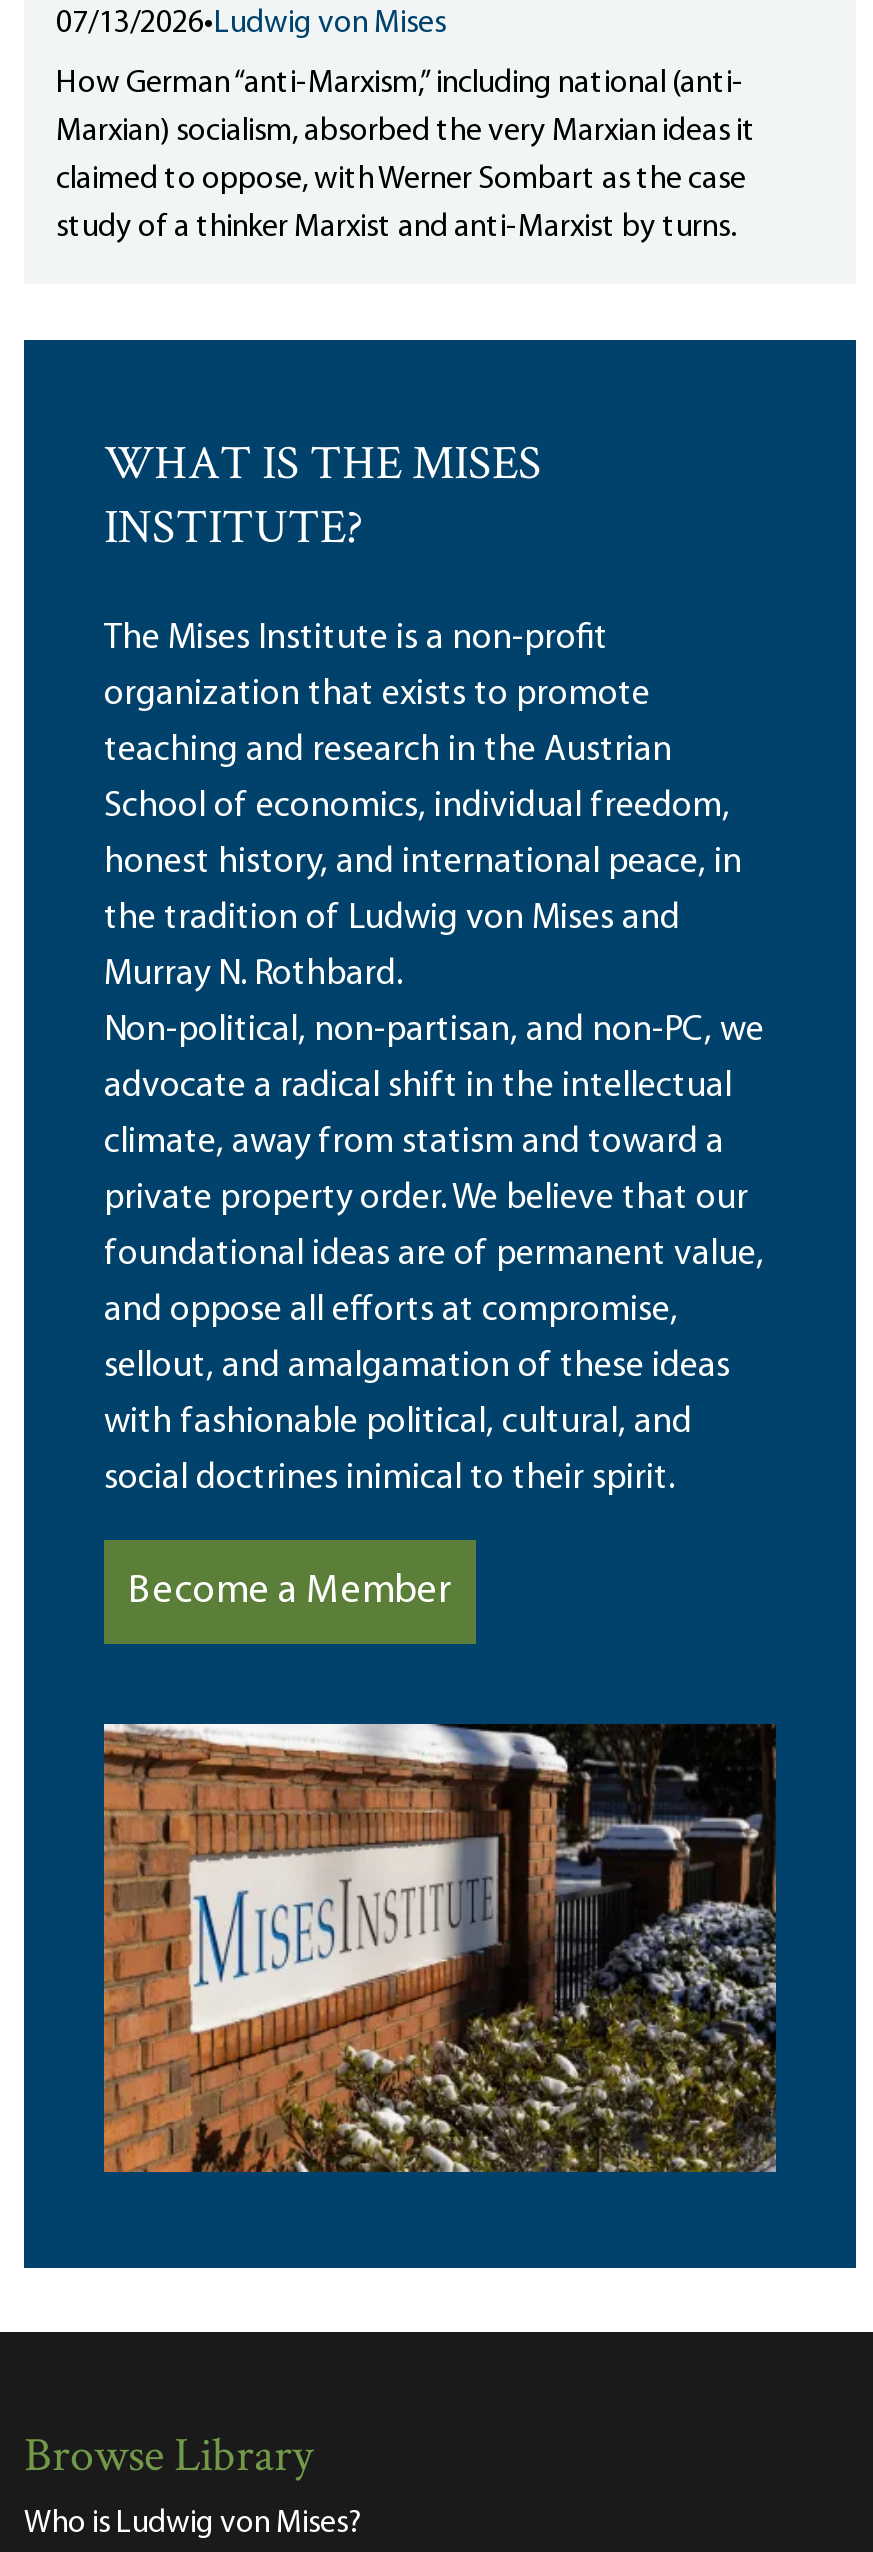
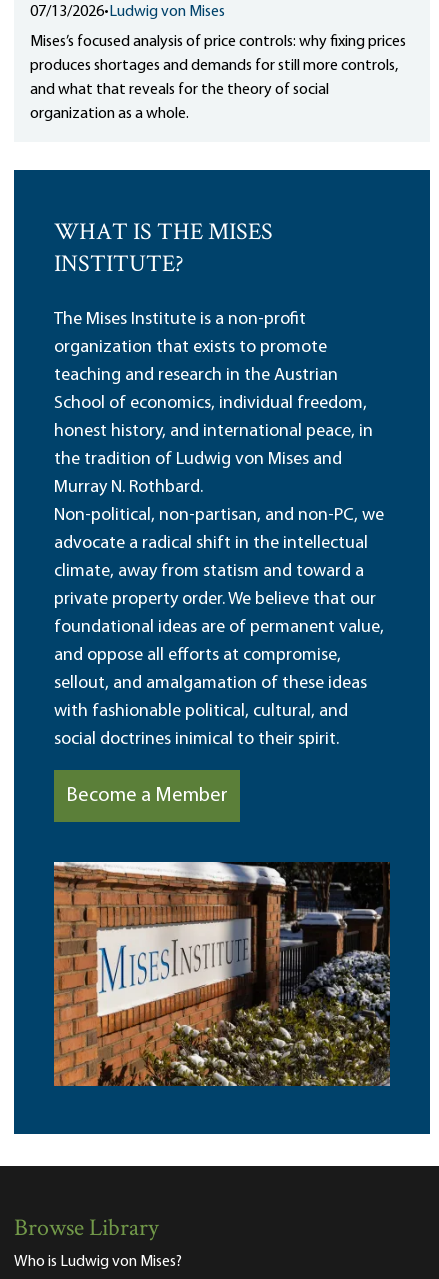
- How German “anti-Marxism,” including national (anti-
+ Mises’s focused analysis of price controls: why fixing prices

- Marxian) socialism, absorbed the very Marxian ideas it
+ produces shortages and demands for still more controls,

- claimed to oppose, with Werner Sombart as the case
+ and what that reveals for the theory of social

- study of a thinker Marxist and anti-Marxist by turns.
+ organization as a whole.
